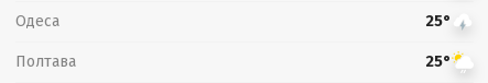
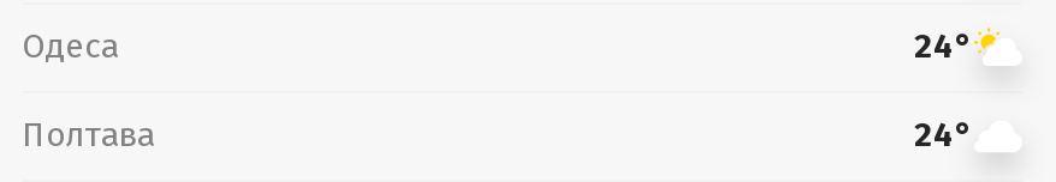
- 25°
+ 24°

- 25°
+ 24°
